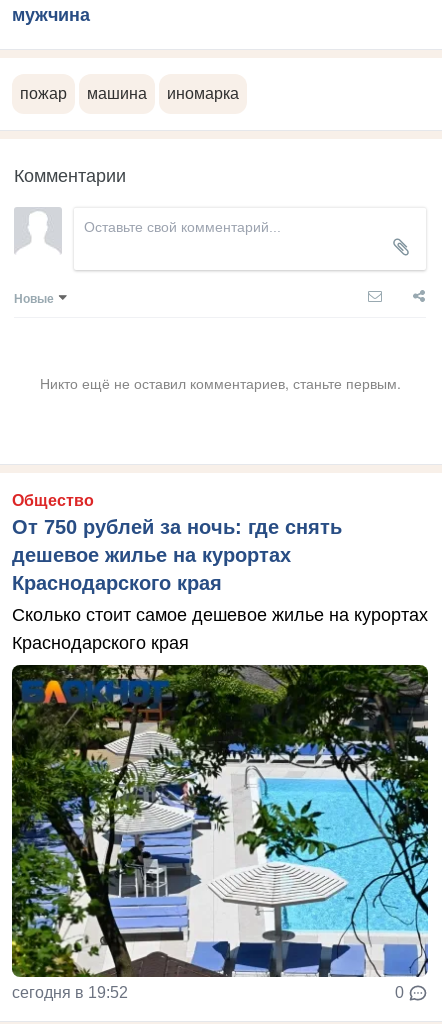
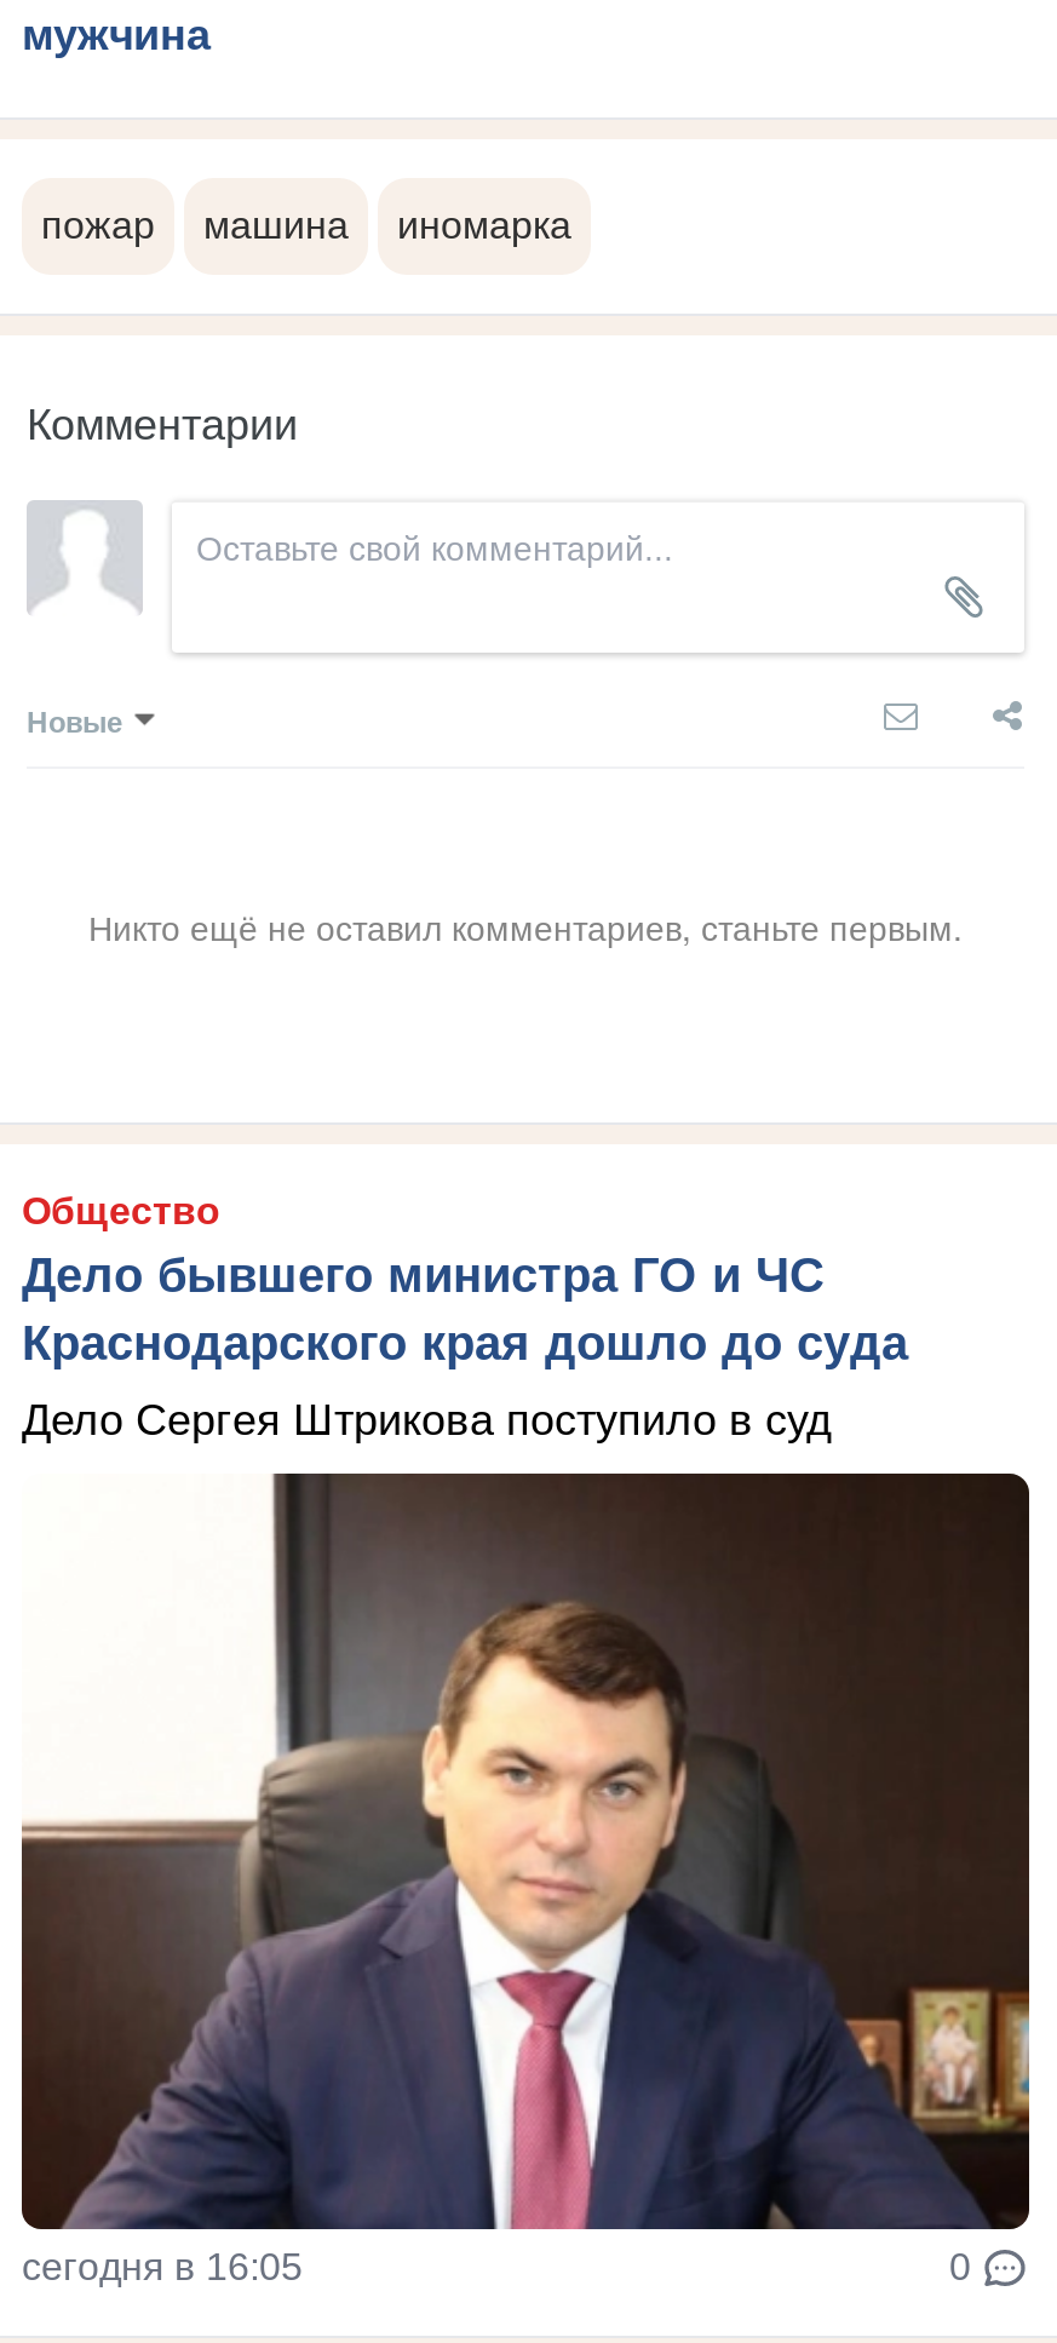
- От 750 рублей за ночь: где снять
- дешевое жилье на курортах
- Краснодарского края
+ Дело бывшего министра ГО и ЧС
+ Краснодарского края дошло до суда

- Сколько стоит самое дешевое жилье на курортах
- Краснодарского края
+ Дело Сергея Штрикова поступило в суд

- [image]
- сегодня в 19:52
+ [image]
+ сегодня в 16:05
